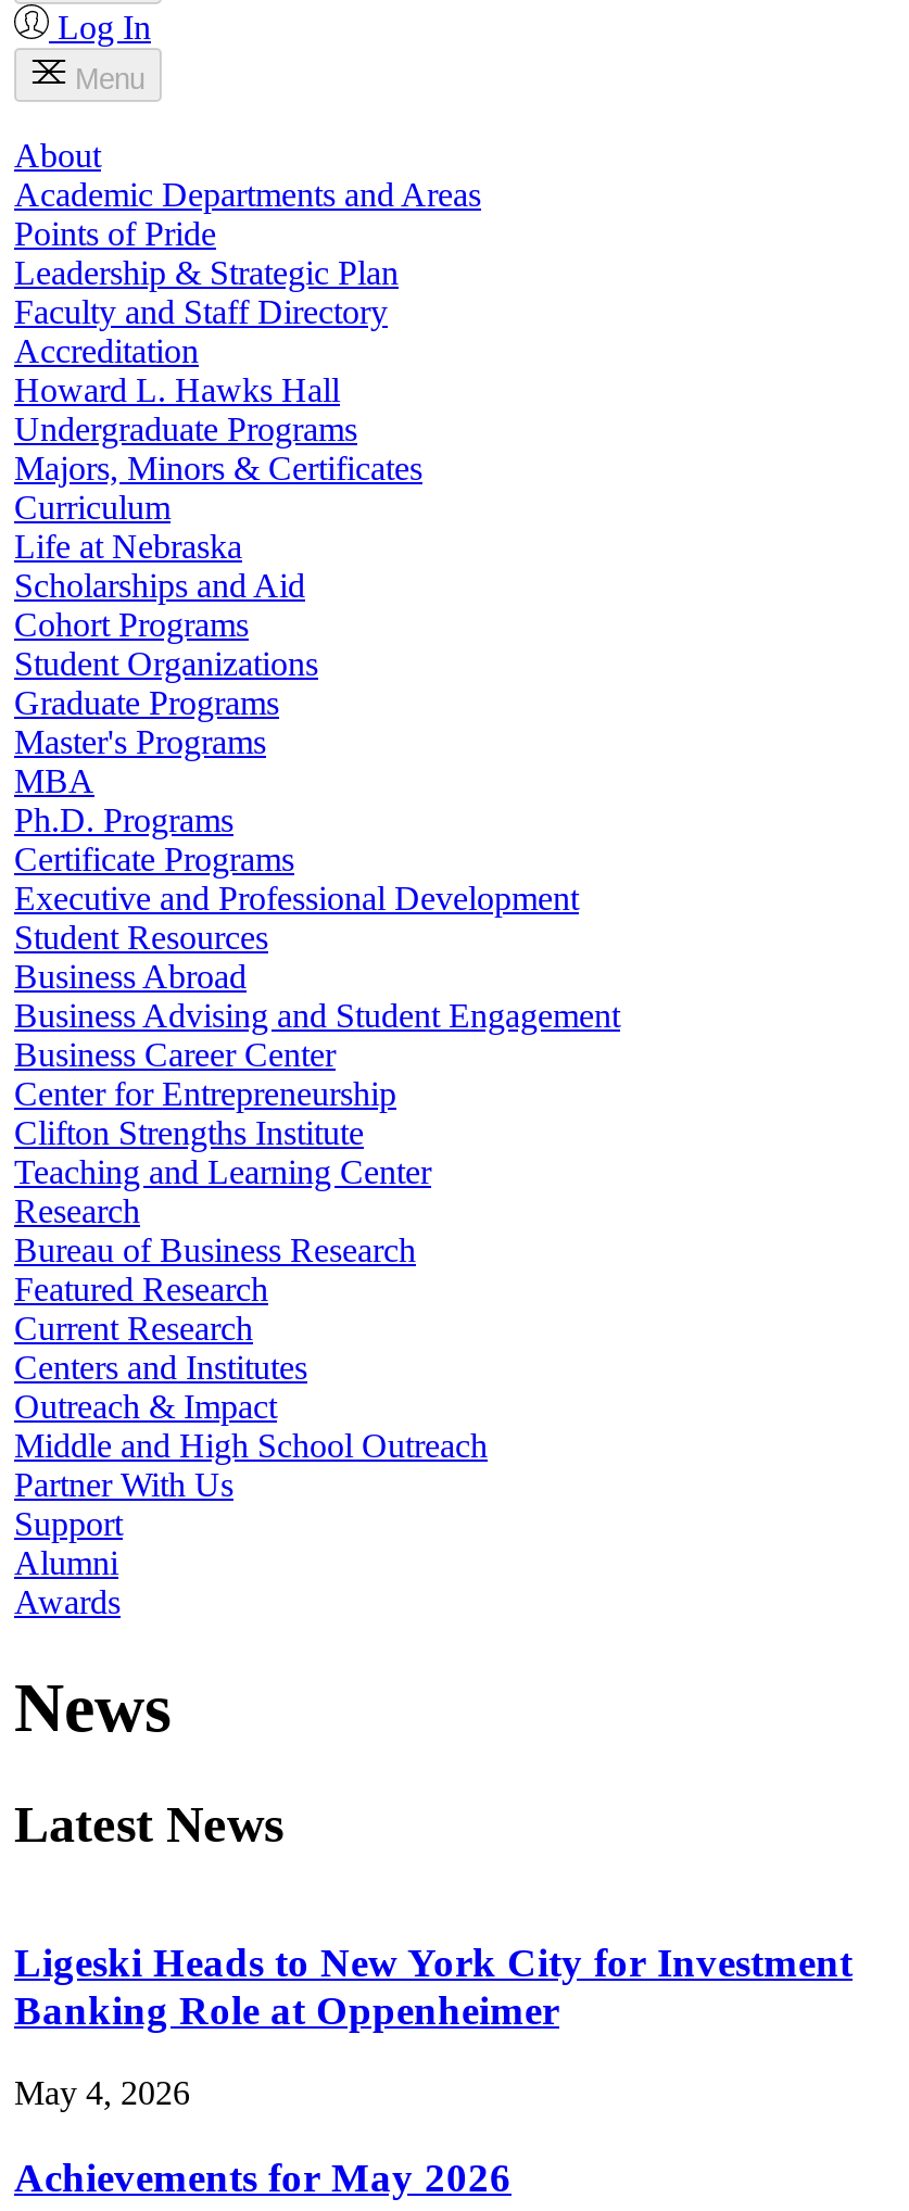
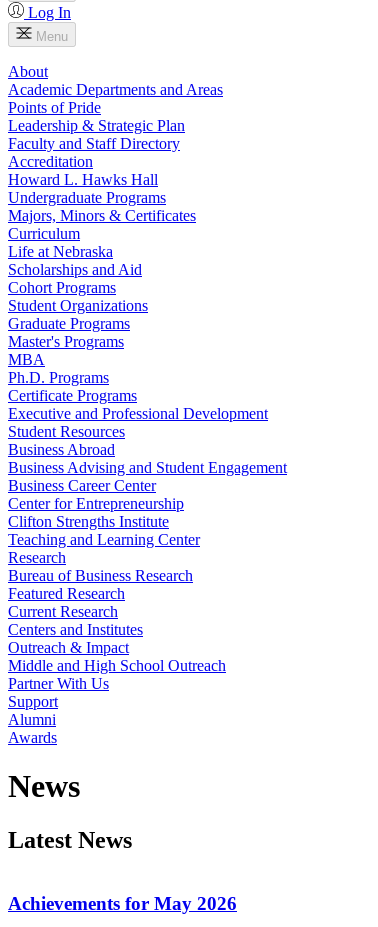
- Ligeski Heads to New York City for Investment
- Banking Role at Oppenheimer
- May 4, 2026
